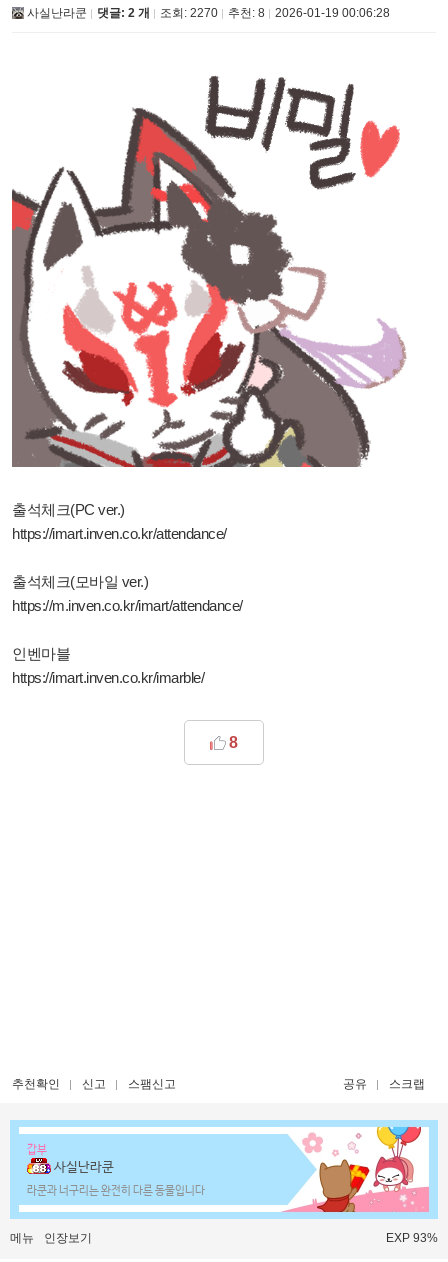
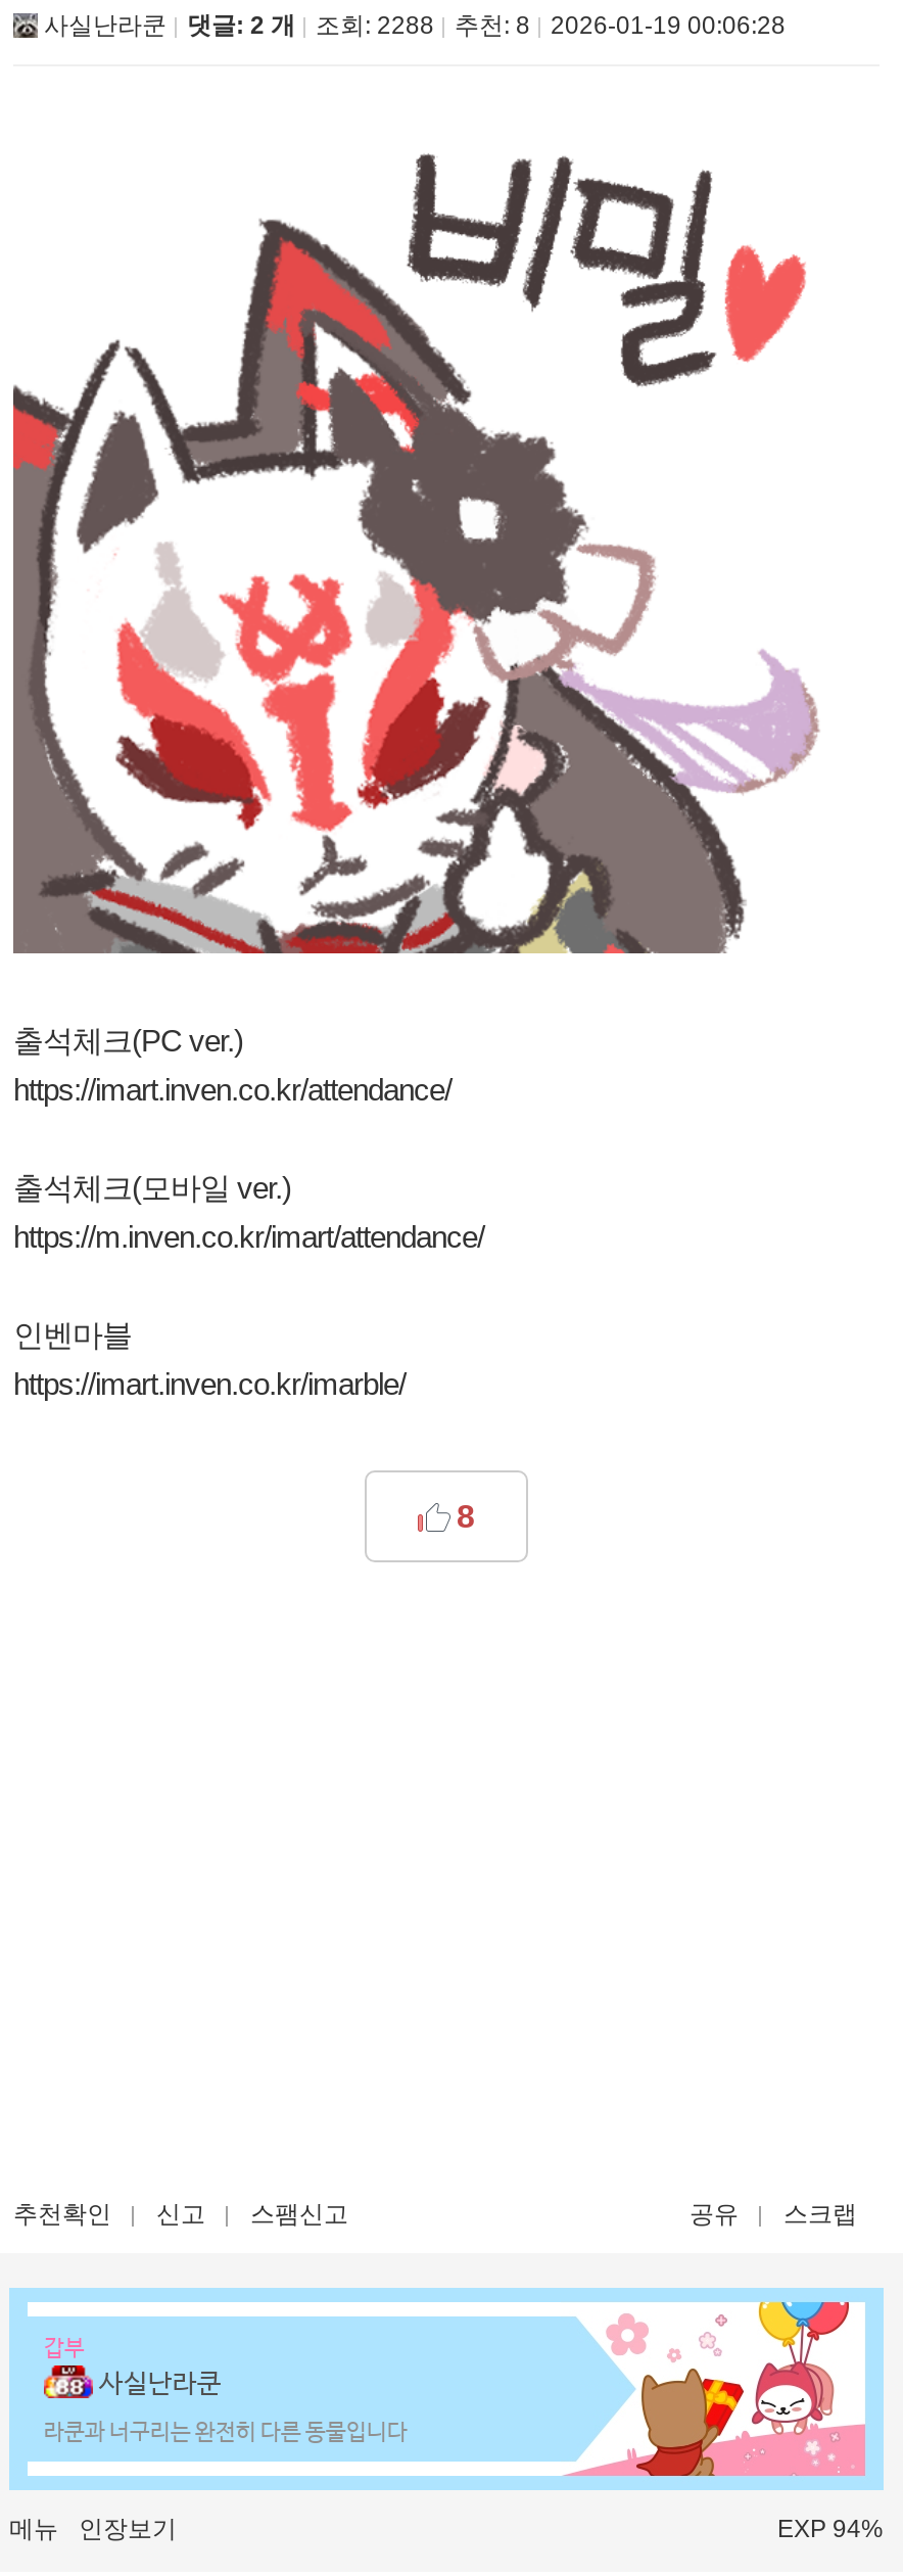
- 사실난라쿤 댓글: 2 개 조회: 2270 추천: 8 2026-01-19 00:06:28
+ 사실난라쿤 댓글: 2 개 조회: 2288 추천: 8 2026-01-19 00:06:28

- EXP 93%
+ EXP 94%
